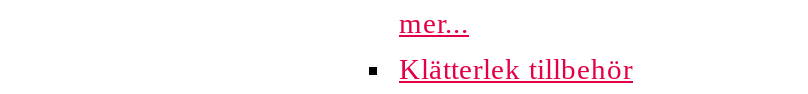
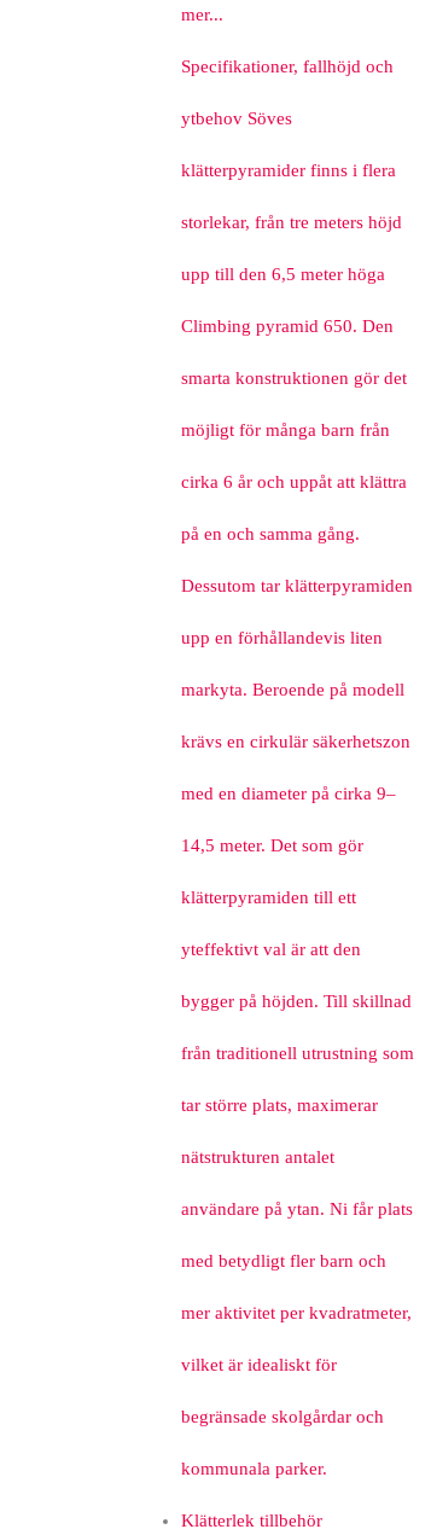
+ Specifikationer, fallhöjd och
+ ytbehov Söves
+ klätterpyramider finns i flera
+ storlekar, från tre meters höjd
+ upp till den 6,5 meter höga
+ Climbing pyramid 650. Den
+ smarta konstruktionen gör det
+ möjligt för många barn från
+ cirka 6 år och uppåt att klättra
+ på en och samma gång.
+ Dessutom tar klätterpyramiden
+ upp en förhållandevis liten
+ markyta. Beroende på modell
+ krävs en cirkulär säkerhetszon
+ med en diameter på cirka 9–
+ 14,5 meter. Det som gör
+ klätterpyramiden till ett
+ yteffektivt val är att den
+ bygger på höjden. Till skillnad
+ från traditionell utrustning som
+ tar större plats, maximerar
+ nätstrukturen antalet
+ användare på ytan. Ni får plats
+ med betydligt fler barn och
+ mer aktivitet per kvadratmeter,
+ vilket är idealiskt för
+ begränsade skolgårdar och
+ kommunala parker.
